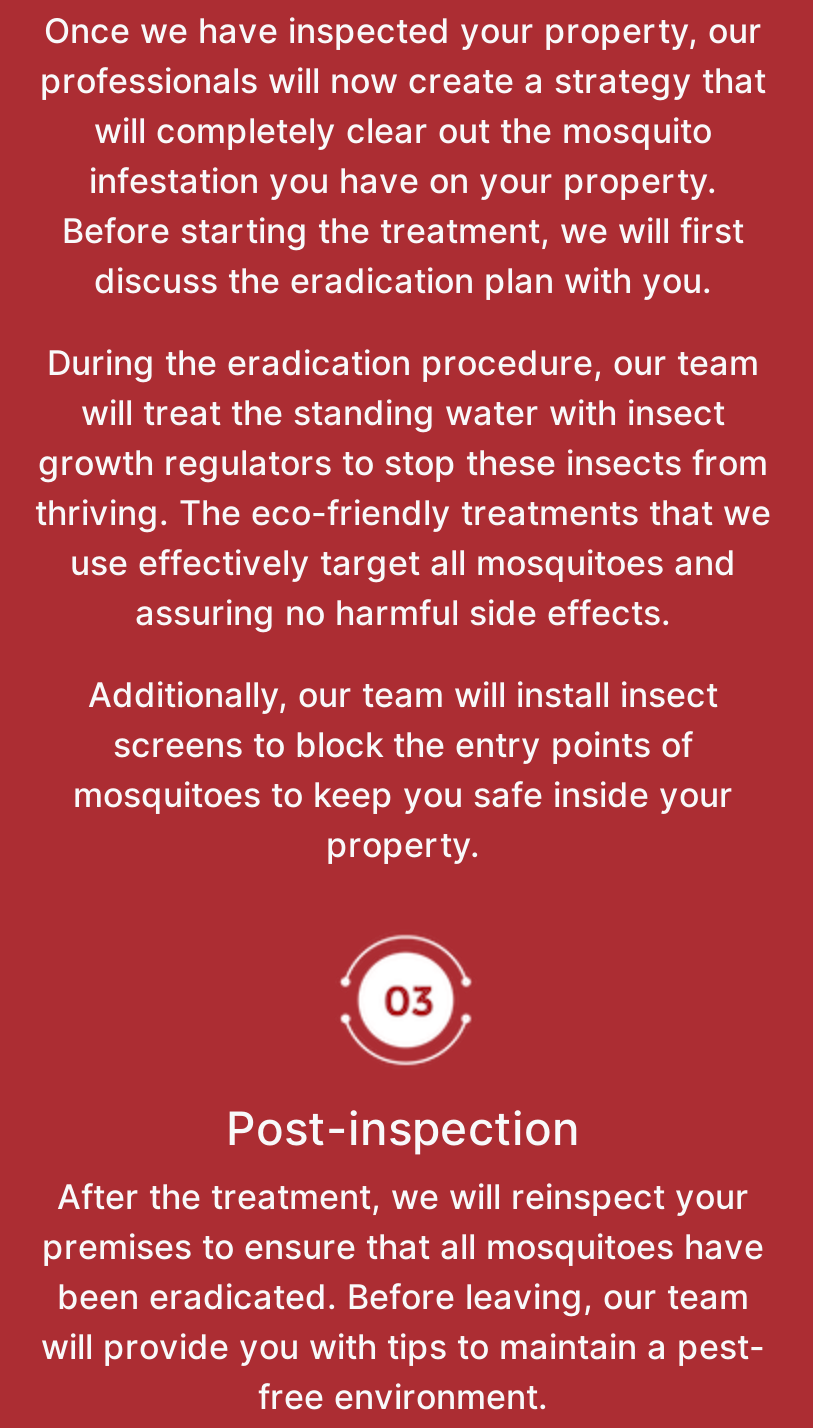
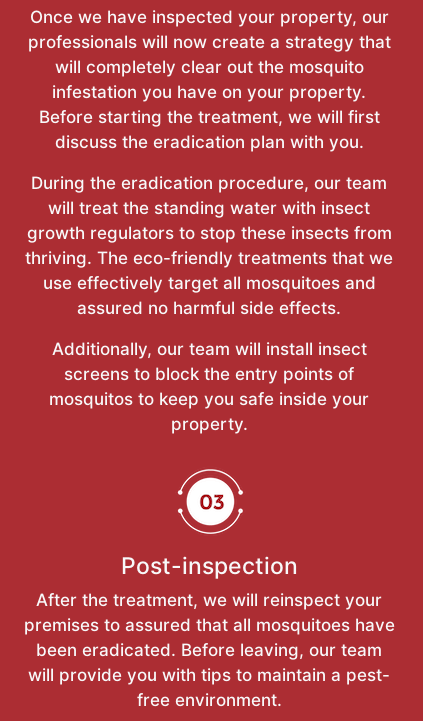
- assuring no harmful side effects.
+ assured no harmful side effects.

- mosquitoes to keep you safe inside your
+ mosquitos to keep you safe inside your

- premises to ensure that all mosquitoes have
+ premises to assured that all mosquitoes have
